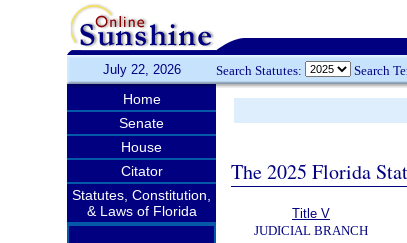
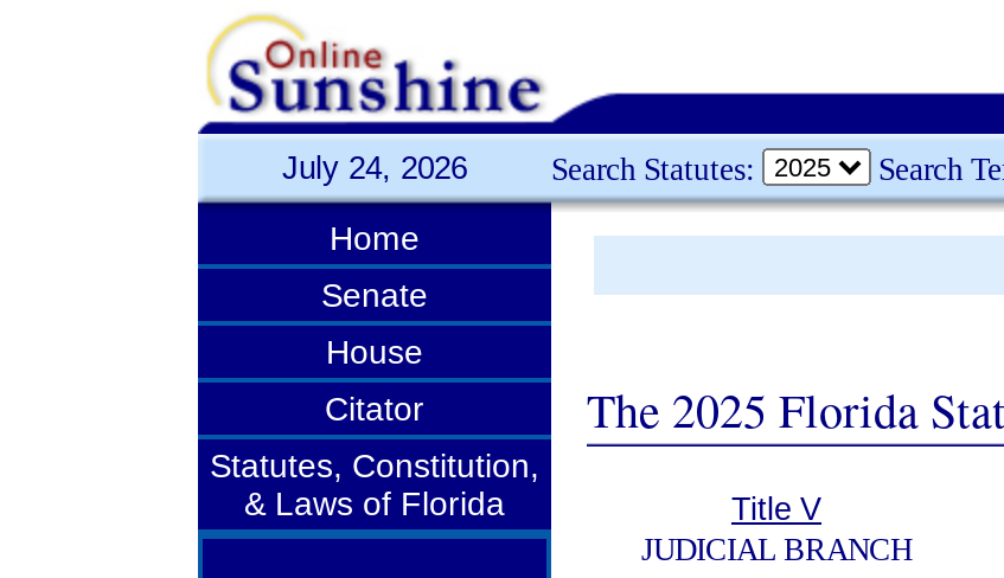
- July 22, 2026
+ July 24, 2026
